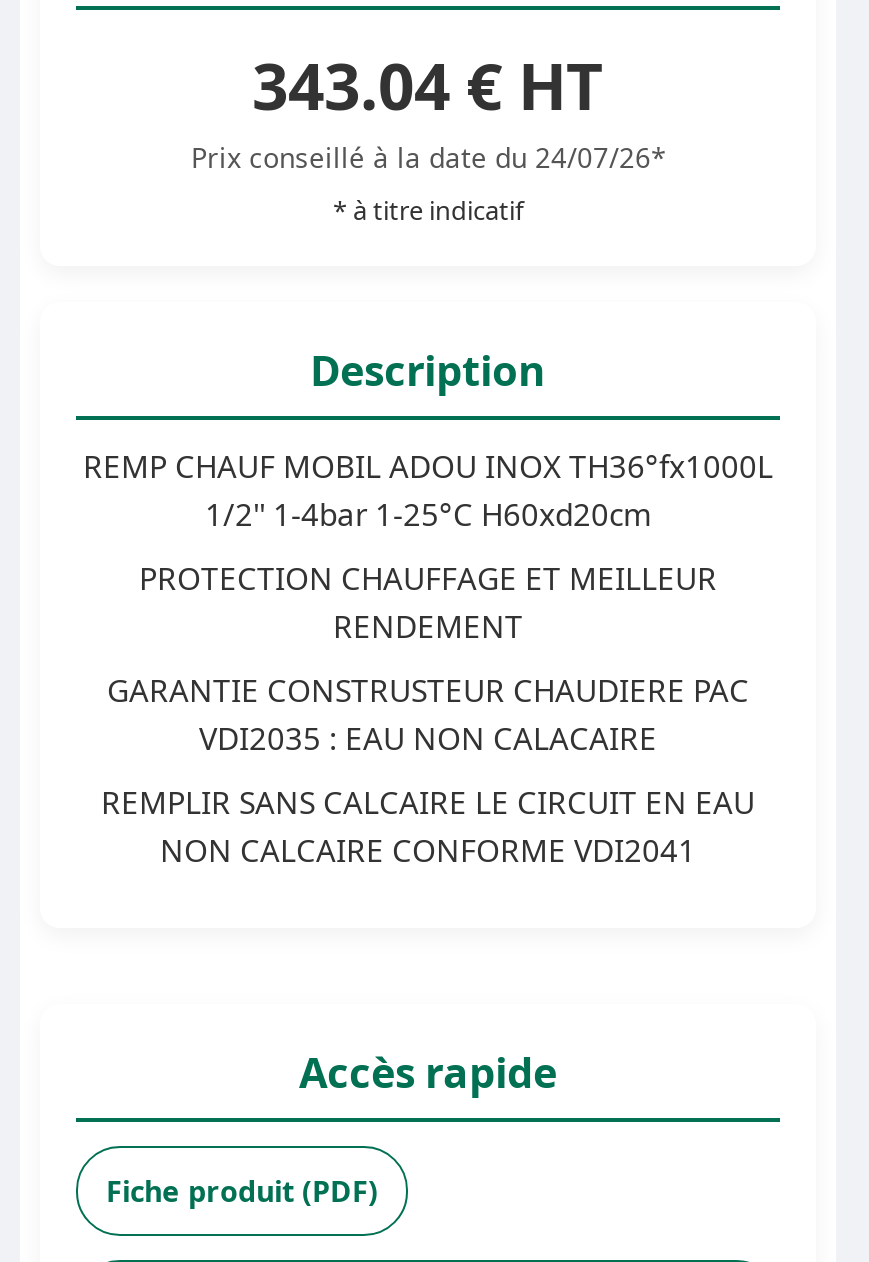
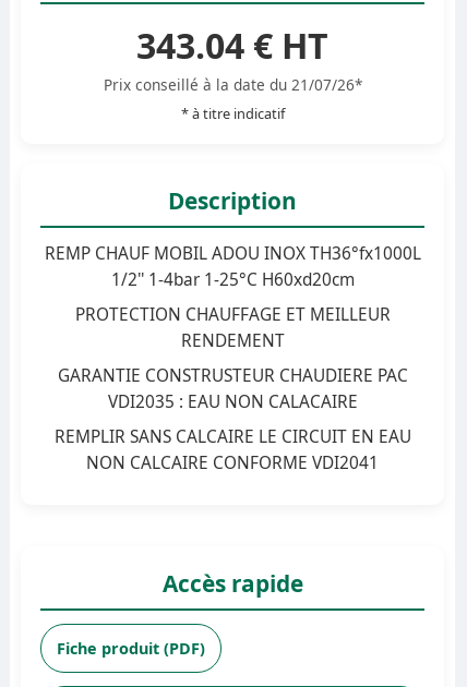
- Prix conseillé à la date du 24/07/26*
+ Prix conseillé à la date du 21/07/26*
